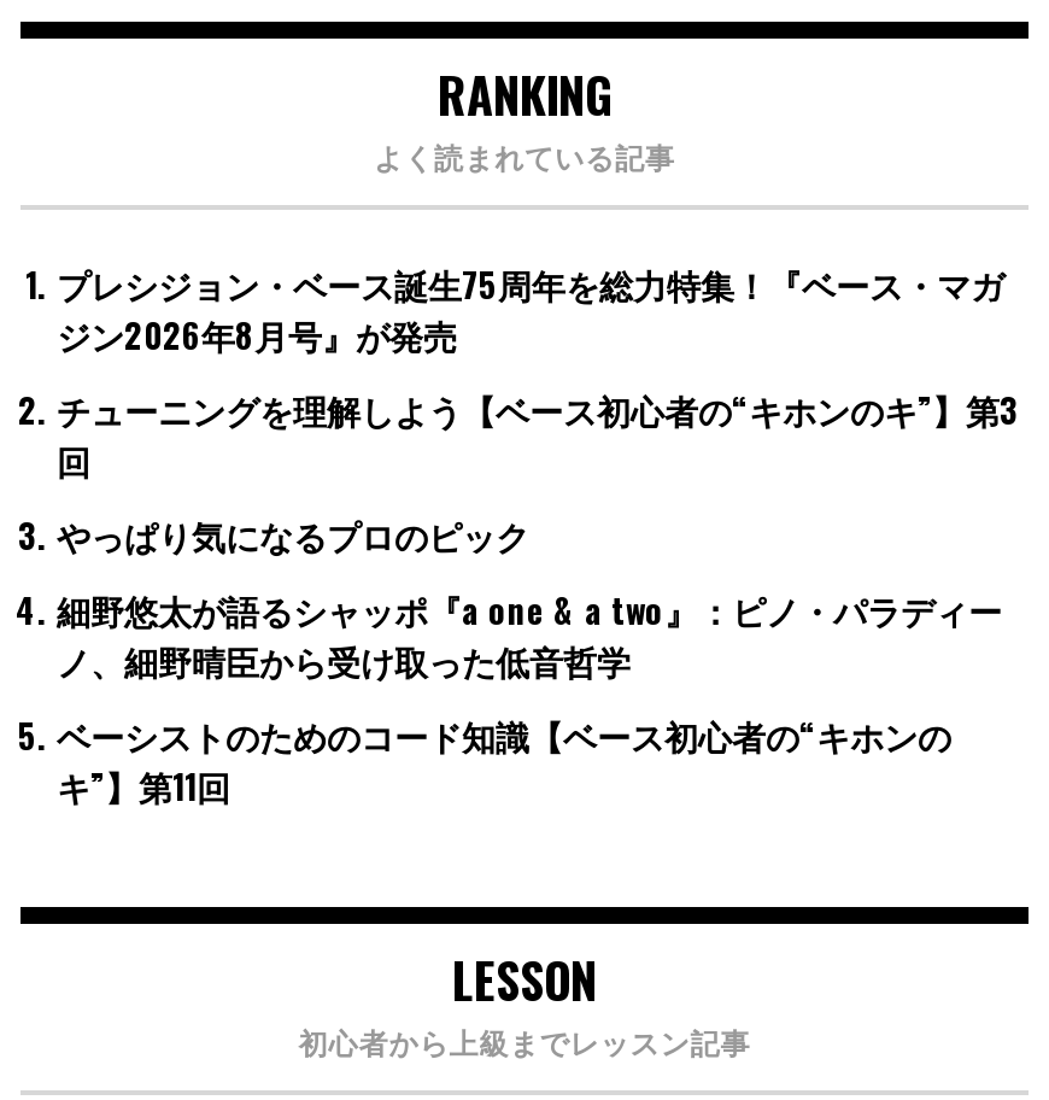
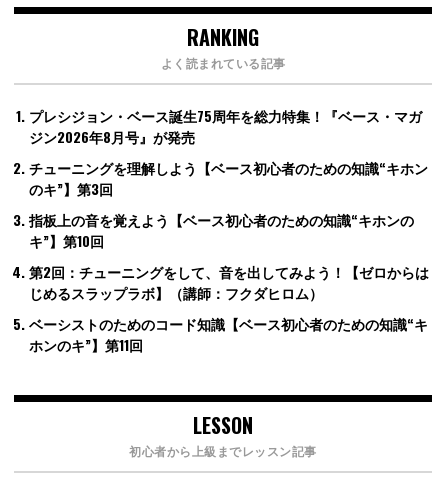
- チューニングを理解しよう【ベース初心者の“キホンのキ”】第3
- 回
+ チューニングを理解しよう【ベース初心者のための知識“キホン
+ のキ”】第3回

- やっぱり気になるプロのピック
+ 指板上の音を覚えよう【ベース初心者のための知識“キホンの
+ キ”】第10回

- 細野悠太が語るシャッポ『a one & a two』：ピノ・パラディー
- ノ、細野晴臣から受け取った低音哲学
+ 第2回：チューニングをして、音を出してみよう！【ゼロからは
+ じめるスラップラボ】（講師：フクダヒロム）

- ベーシストのためのコード知識【ベース初心者の“キホンの
- キ”】第11回
+ ベーシストのためのコード知識【ベース初心者のための知識“キ
+ ホンのキ”】第11回
